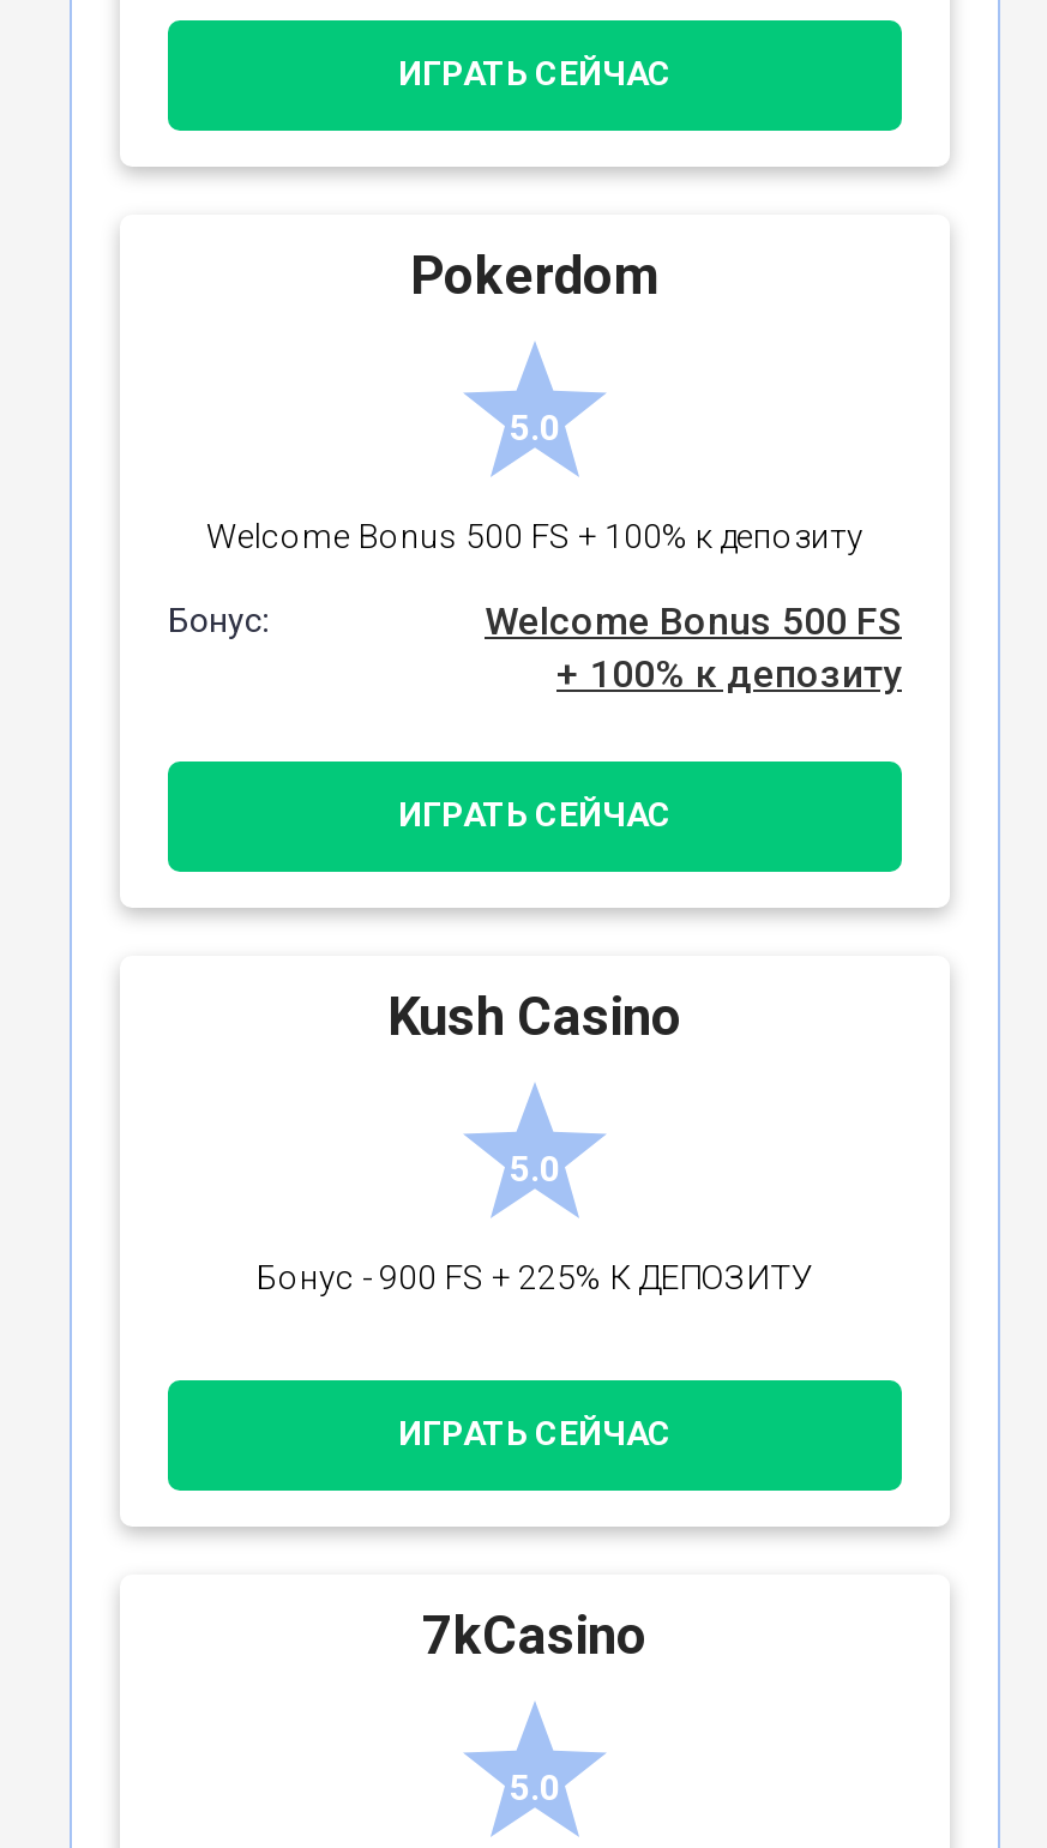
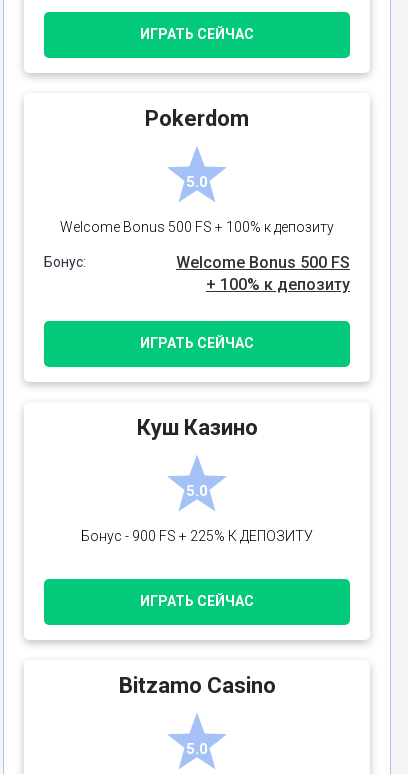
- Kush Casino
+ Куш Казино

- 7kCasino
+ Bitzamo Casino
